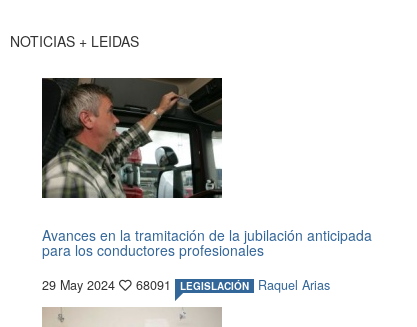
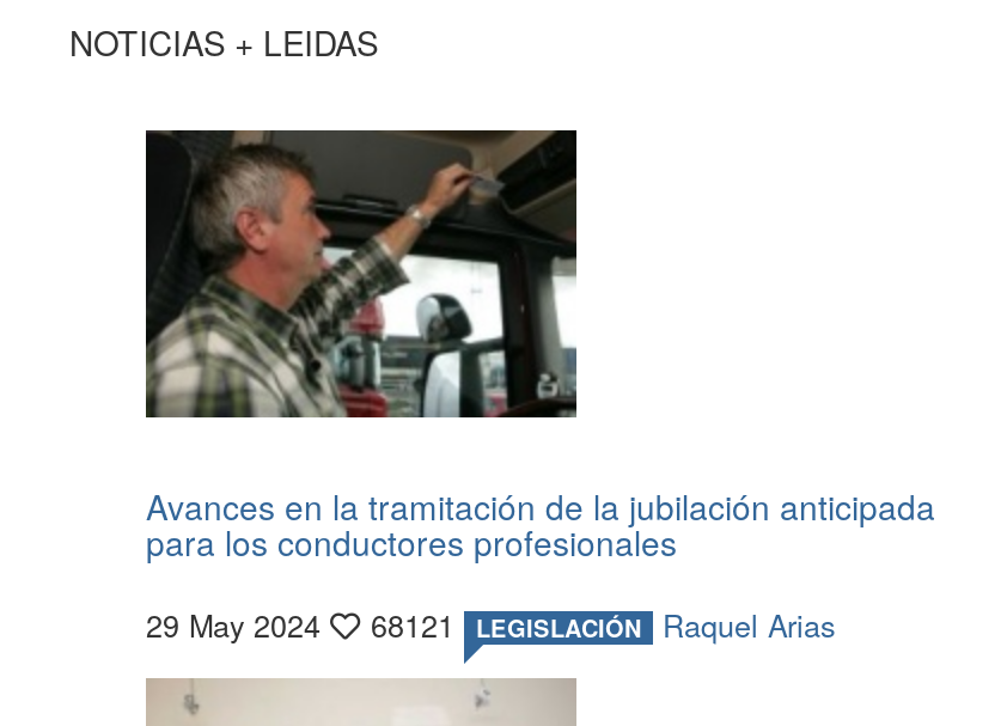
- 29 May 2024 68091 LEGISLACIÓN Raquel Arias
+ 29 May 2024 68121 LEGISLACIÓN Raquel Arias
